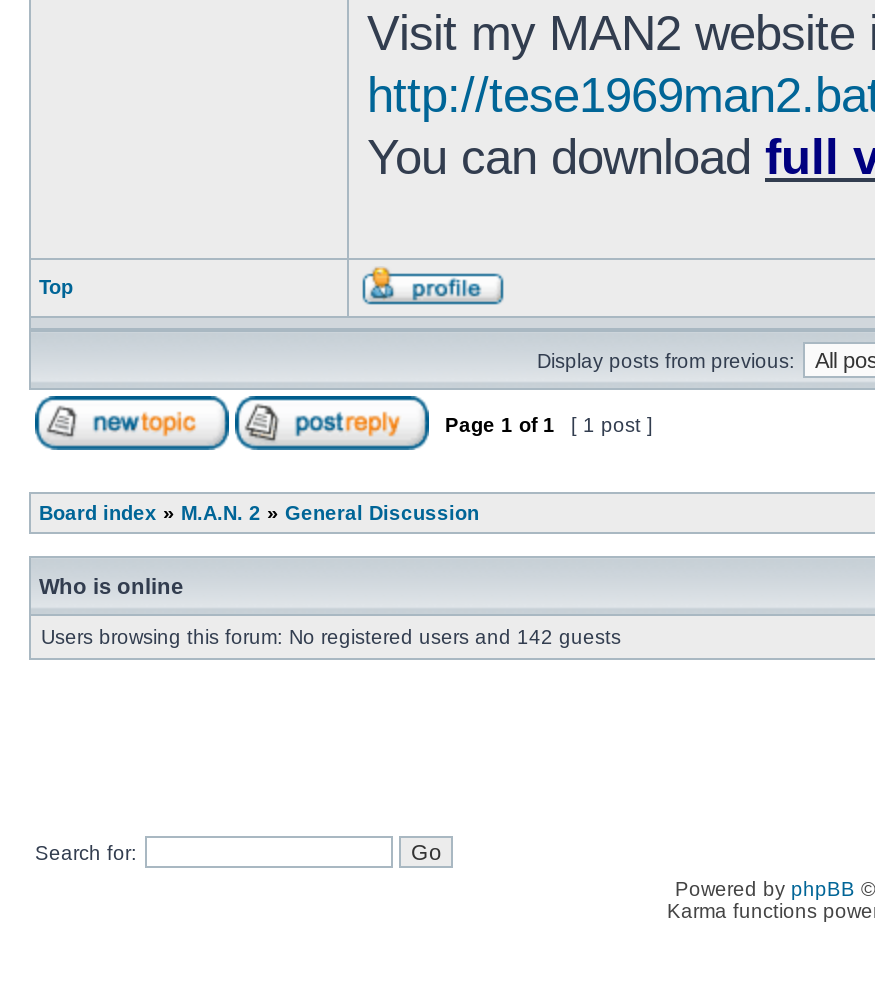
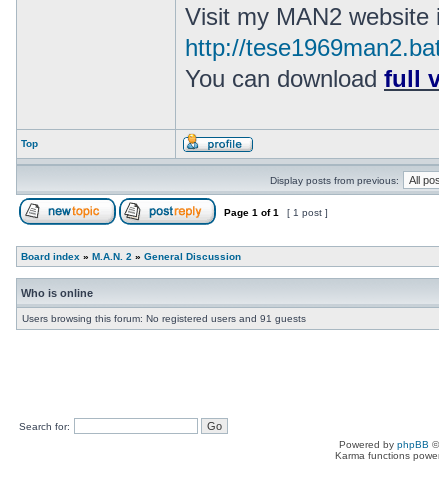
- Users browsing this forum: No registered users and 142 guests
+ Users browsing this forum: No registered users and 91 guests
